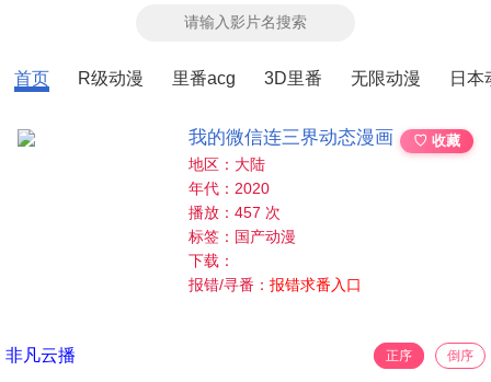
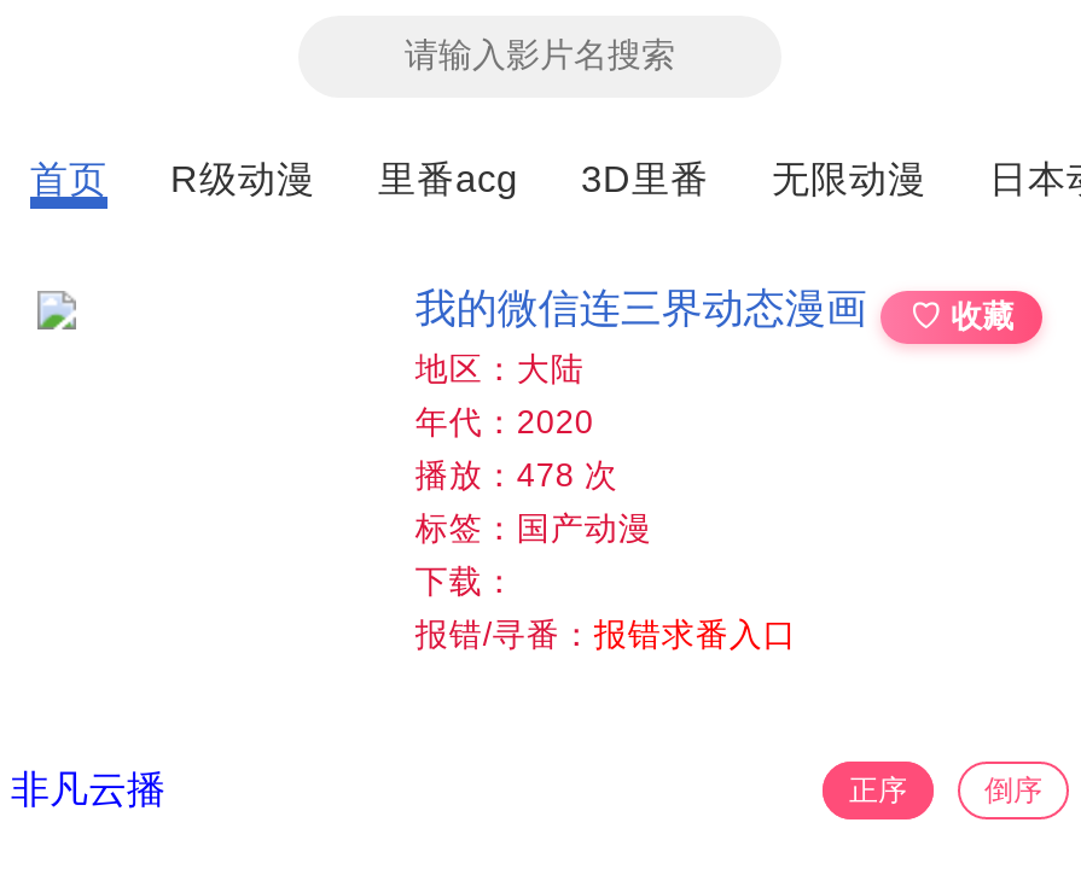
- 播放：457 次
+ 播放：478 次
